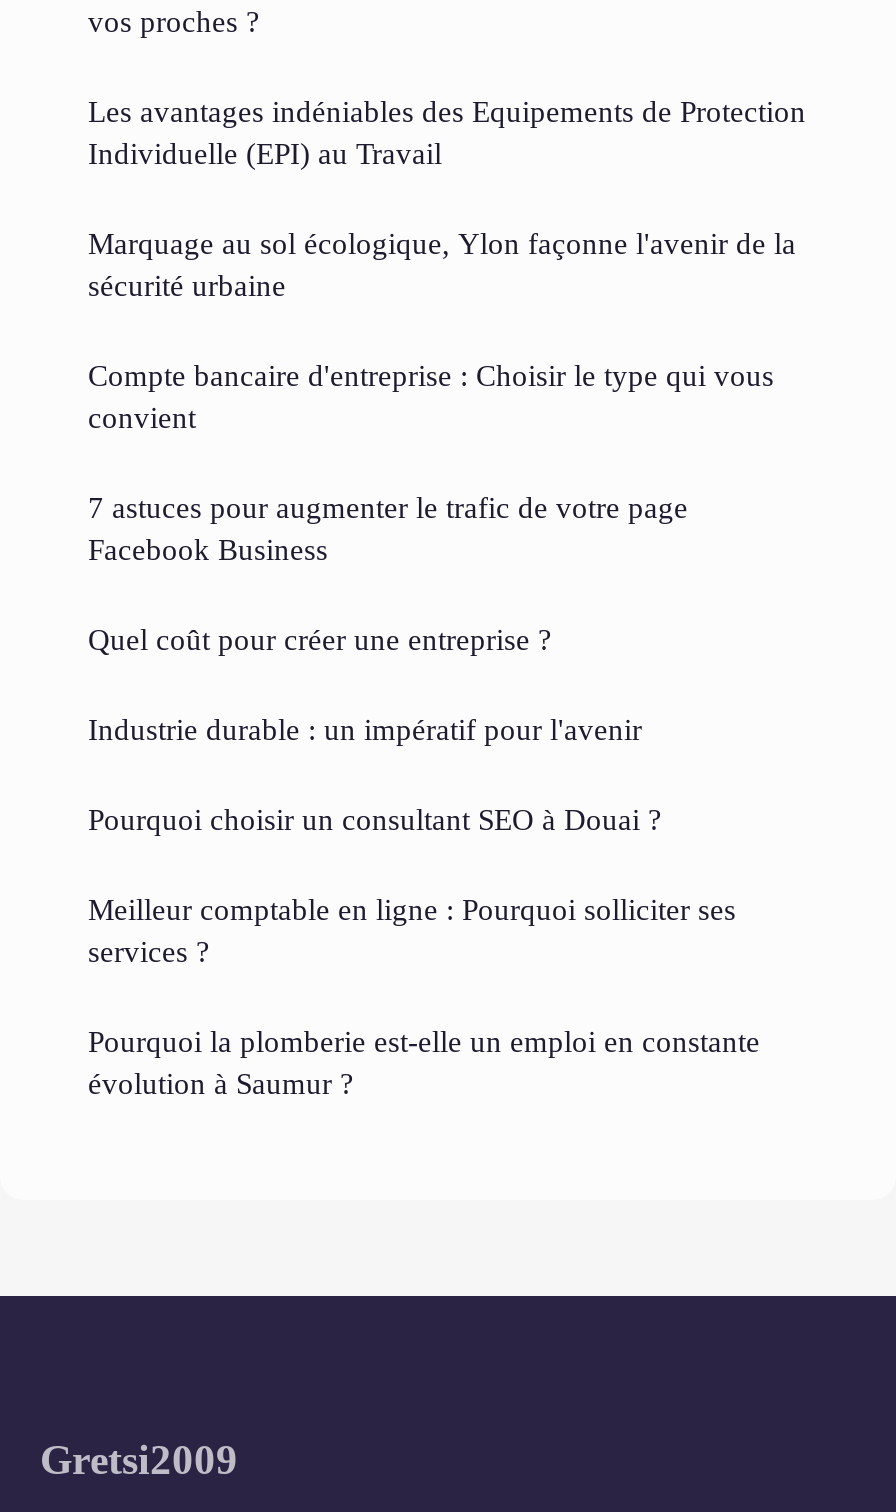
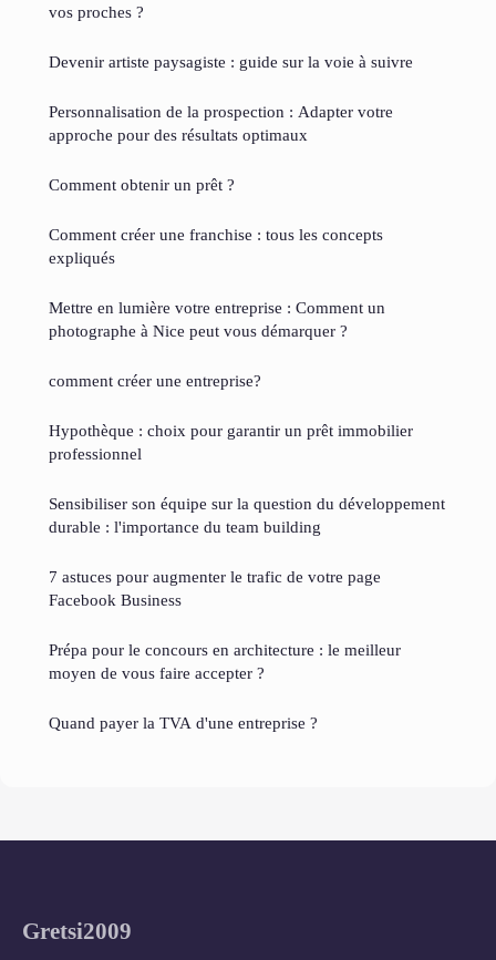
- Les avantages indéniables des Equipements de Protection
- Individuelle (EPI) au Travail
- Marquage au sol écologique, Ylon façonne l'avenir de la
- sécurité urbaine
- Compte bancaire d'entreprise : Choisir le type qui vous
- convient
+ Devenir artiste paysagiste : guide sur la voie à suivre
+ Personnalisation de la prospection : Adapter votre
+ approche pour des résultats optimaux
+ Comment obtenir un prêt ?
+ Comment créer une franchise : tous les concepts
+ expliqués
+ Mettre en lumière votre entreprise : Comment un
+ photographe à Nice peut vous démarquer ?
+ comment créer une entreprise?
+ Hypothèque : choix pour garantir un prêt immobilier
+ professionnel
+ Sensibiliser son équipe sur la question du développement
+ durable : l'importance du team building

moved down: 7 astuces pour augmenter le trafic de votre page | Facebook Business

- Quel coût pour créer une entreprise ?
- Industrie durable : un impératif pour l'avenir
- Pourquoi choisir un consultant SEO à Douai ?
- Meilleur comptable en ligne : Pourquoi solliciter ses
- services ?
- Pourquoi la plomberie est-elle un emploi en constante
- évolution à Saumur ?
+ Prépa pour le concours en architecture : le meilleur
+ moyen de vous faire accepter ?
+ Quand payer la TVA d'une entreprise ?
